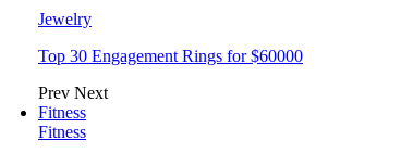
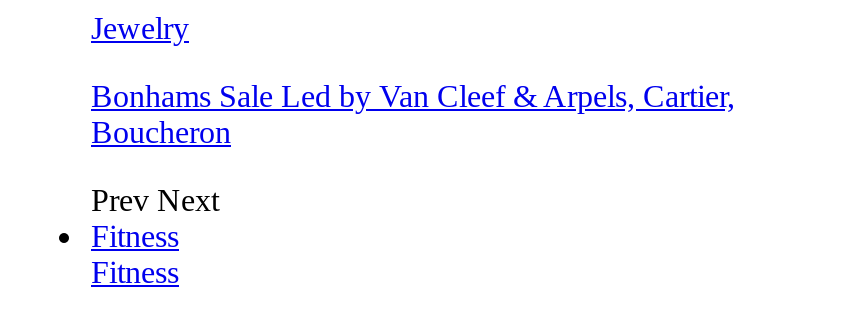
- Top 30 Engagement Rings for $60000
+ Bonhams Sale Led by Van Cleef & Arpels, Cartier,
+ Boucheron
